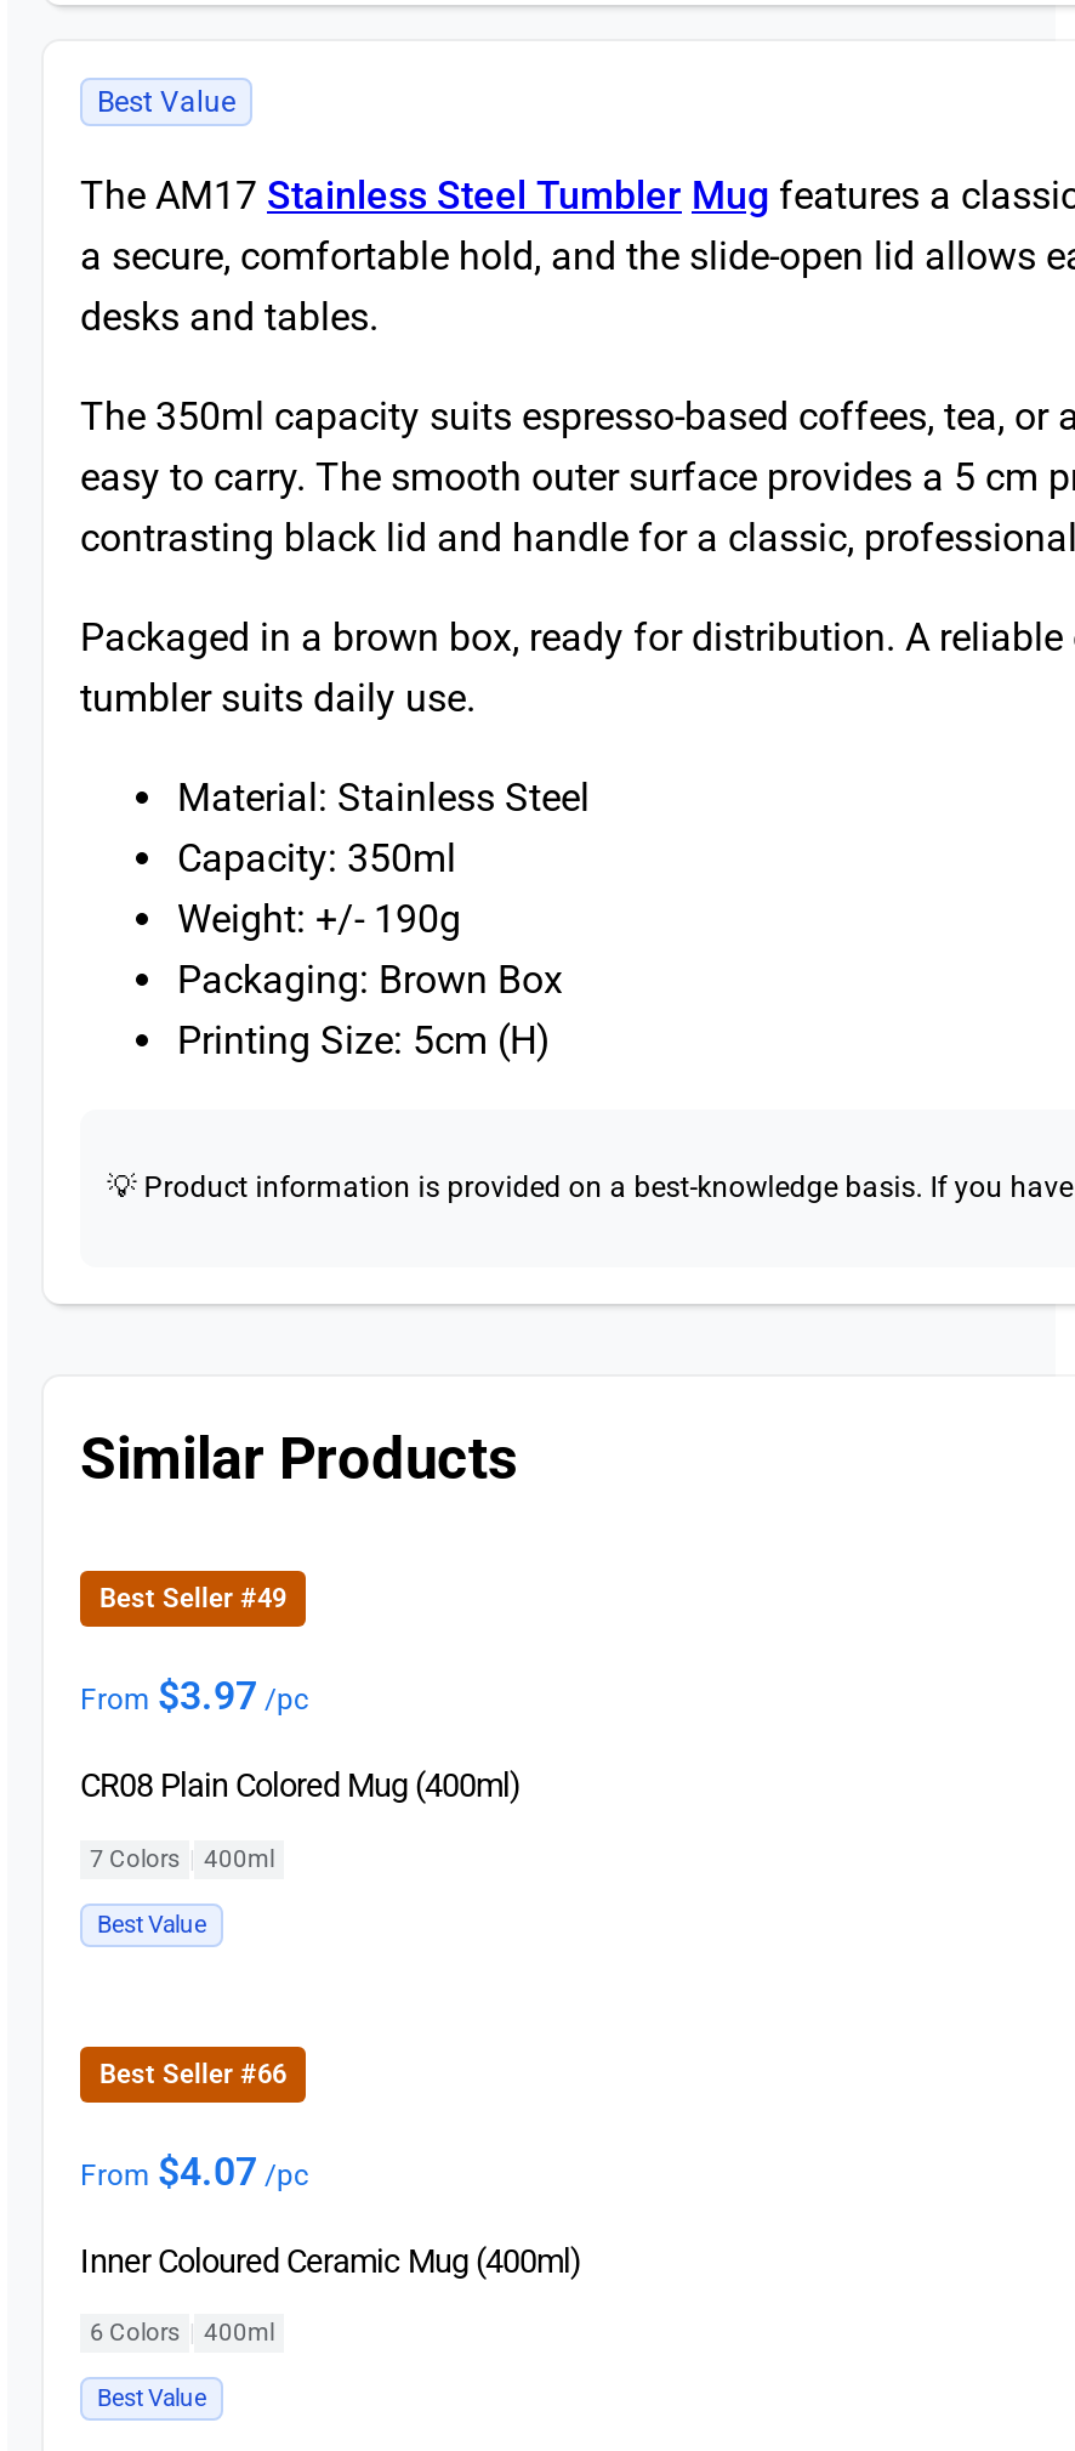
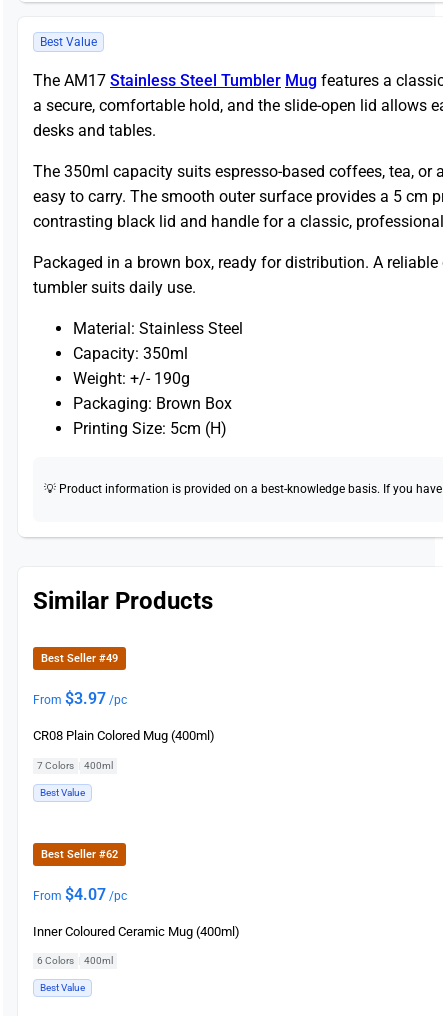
- Best Seller #66
+ Best Seller #62
